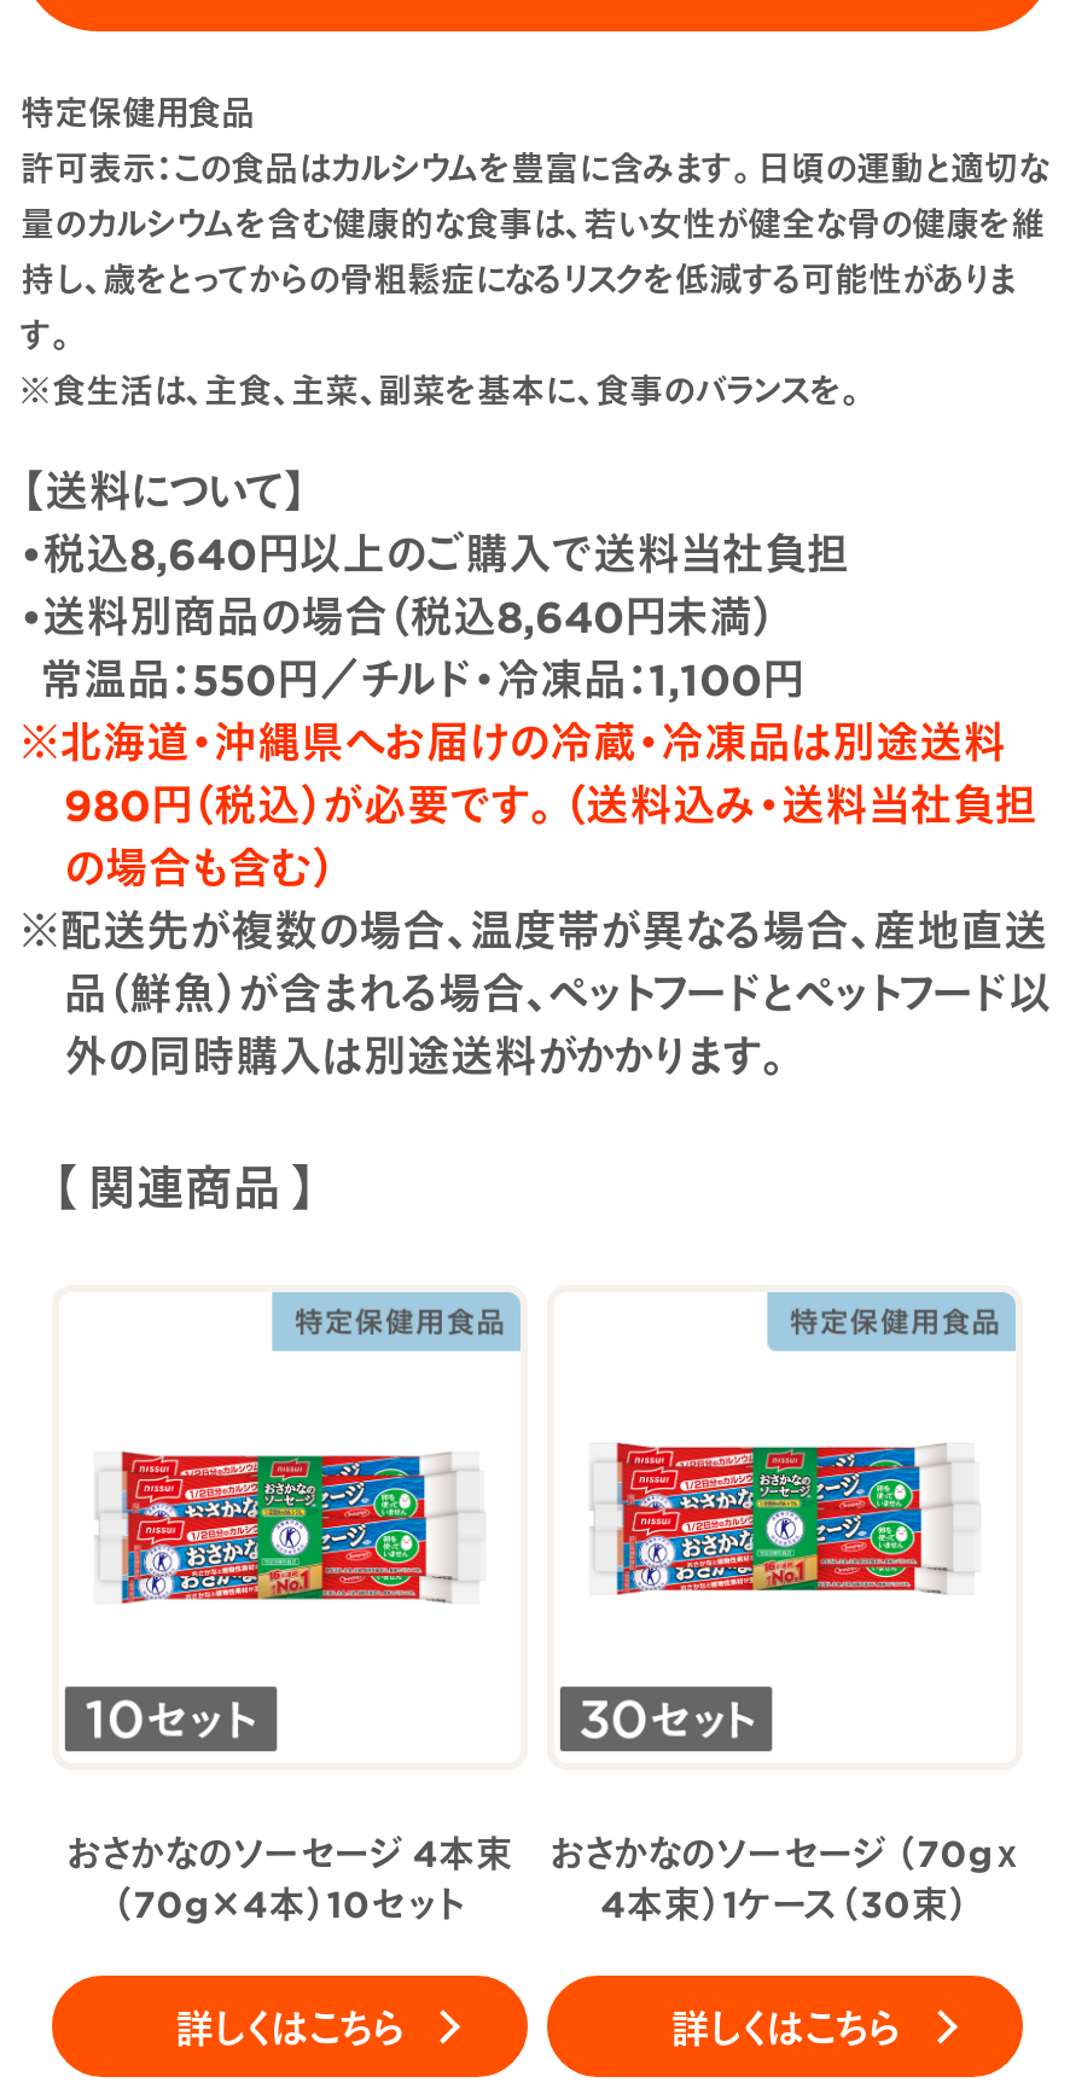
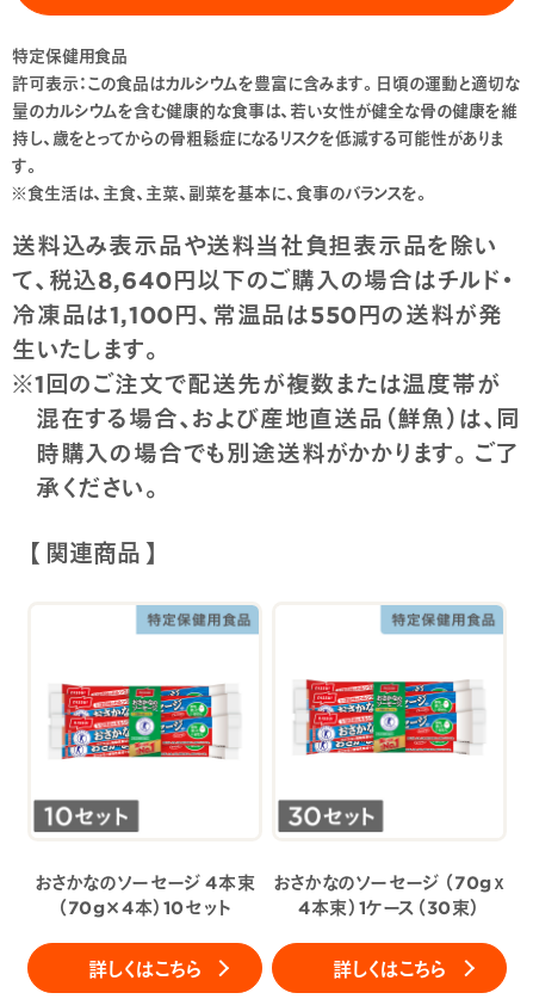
- 【送料について】
- •税込8,640円以上のご購入で送料当社負担
- •送料別商品の場合（税込8,640円未満）
- 常温品：550円／チルド・冷凍品：1,100円
- ※北海道・沖縄県へお届けの冷蔵・冷凍品は別途送料
- 980円（税込）が必要です。（送料込み・送料当社負担
- の場合も含む）
- ※配送先が複数の場合、温度帯が異なる場合、産地直送
- 品（鮮魚）が含まれる場合、ペットフードとペットフード以
- 外の同時購入は別途送料がかかります。
+ 送料込み表示品や送料当社負担表示品を除い
+ て、税込8,640円以下のご購入の場合はチルド・
+ 冷凍品は1,100円、常温品は550円の送料が発
+ 生いたします。
+ ※1回のご注文で配送先が複数または温度帯が
+ 混在する場合、および産地直送品（鮮魚）は、同
+ 時購入の場合でも別途送料がかかります。ご了
+ 承ください。
